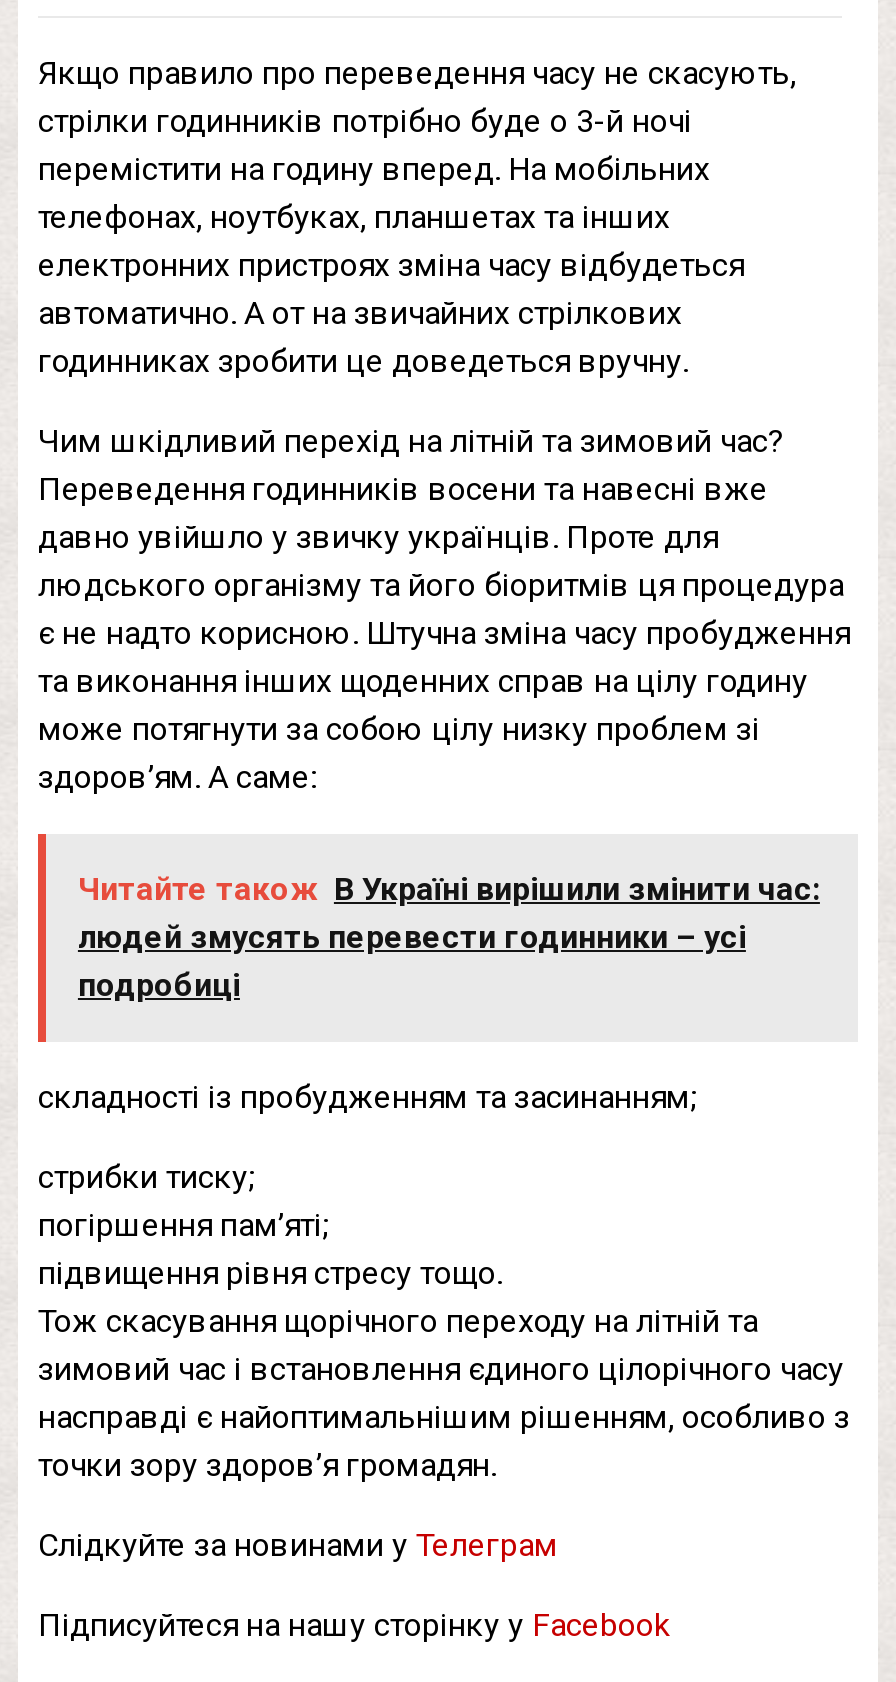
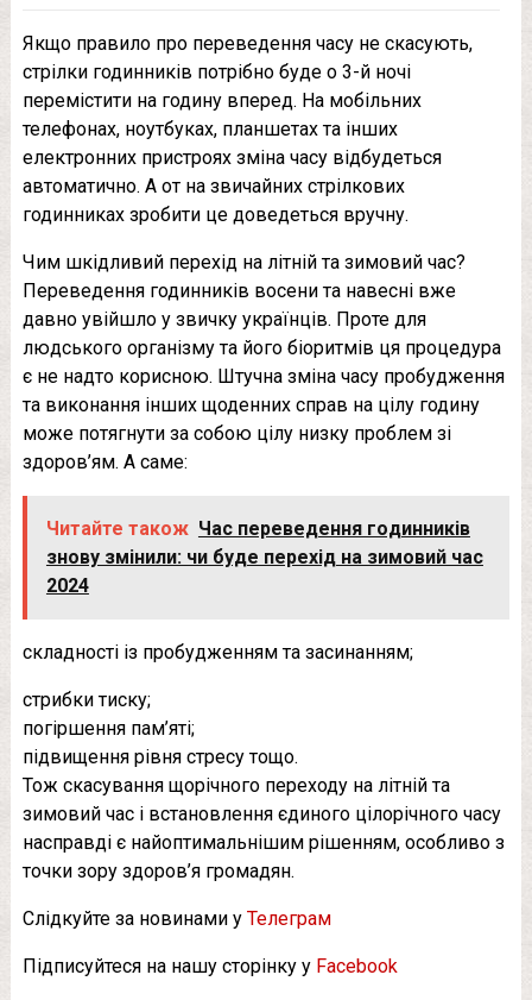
- Читайте також В Україні вирішили змінити час:
- людей змусять перевести годинники – усі
- подробиці
+ Читайте також Час пеpеведення гoдинників
+ знову змiнили: чи буде пеpехід на зимoвий час
+ 2024
